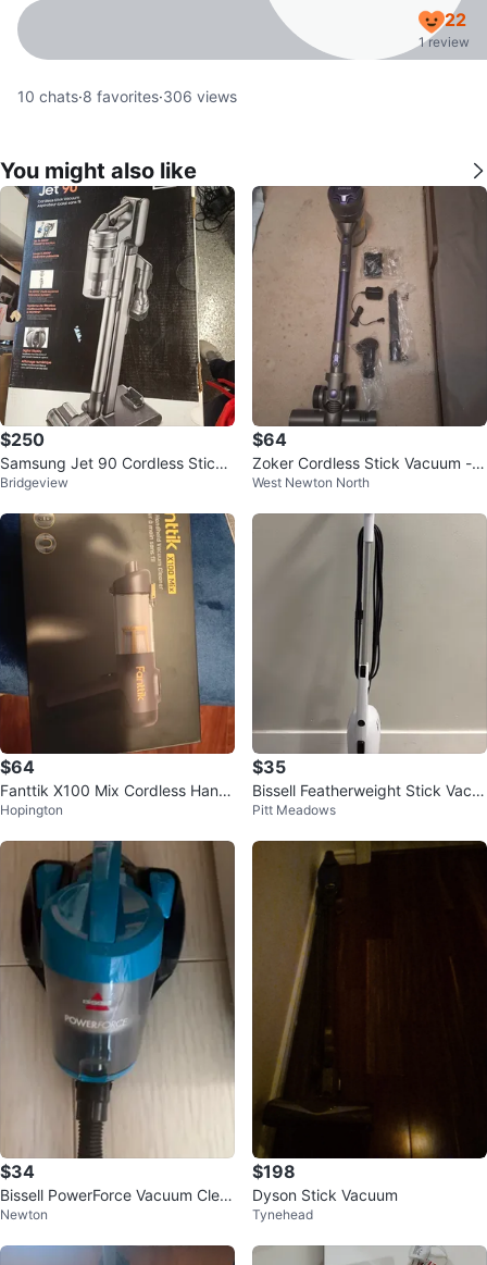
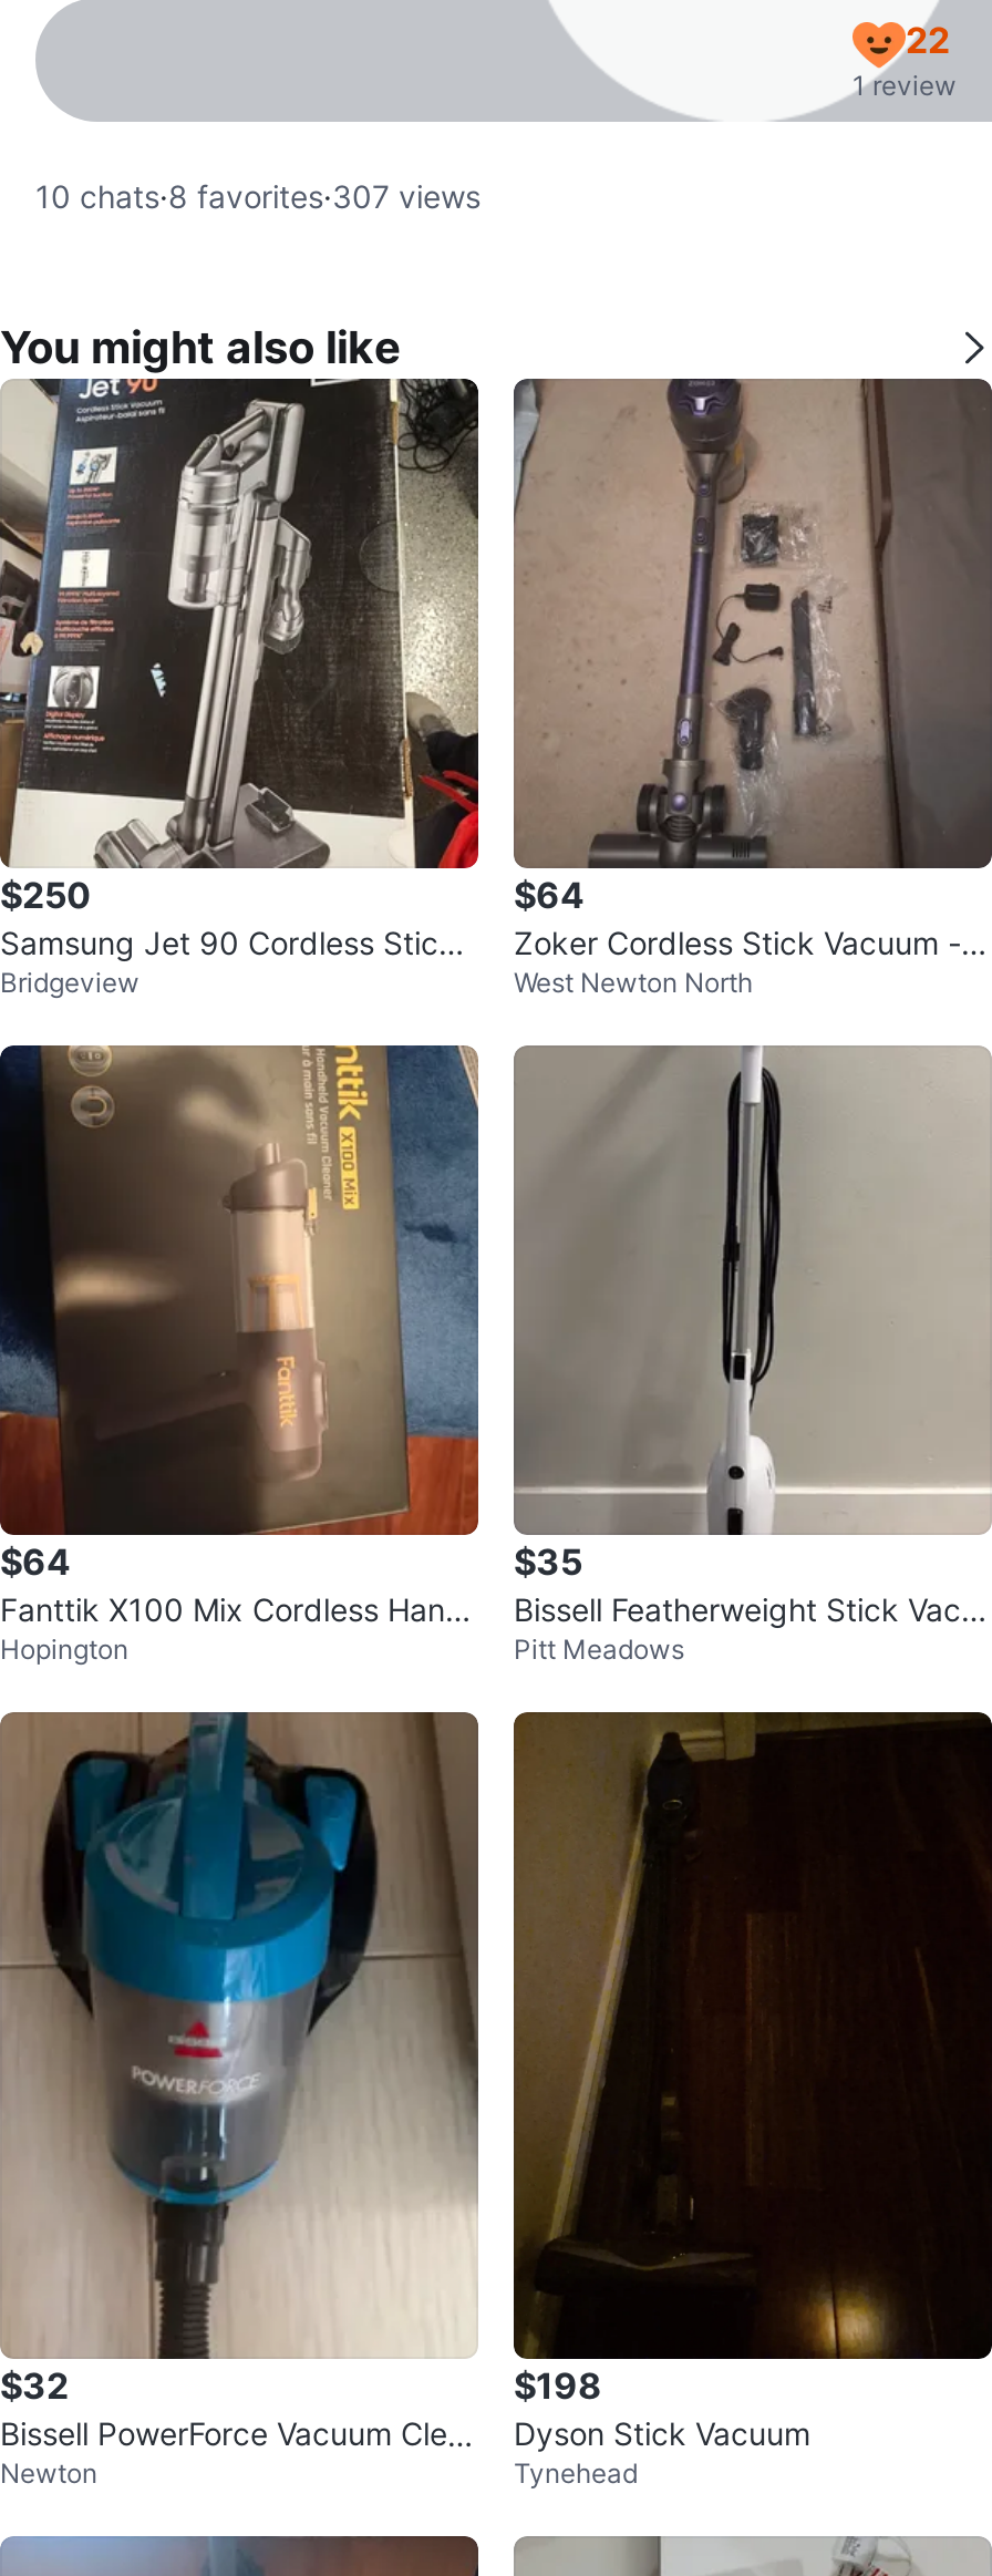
- 10 chats·8 favorites·306 views
+ 10 chats·8 favorites·307 views

- $34
+ $32
